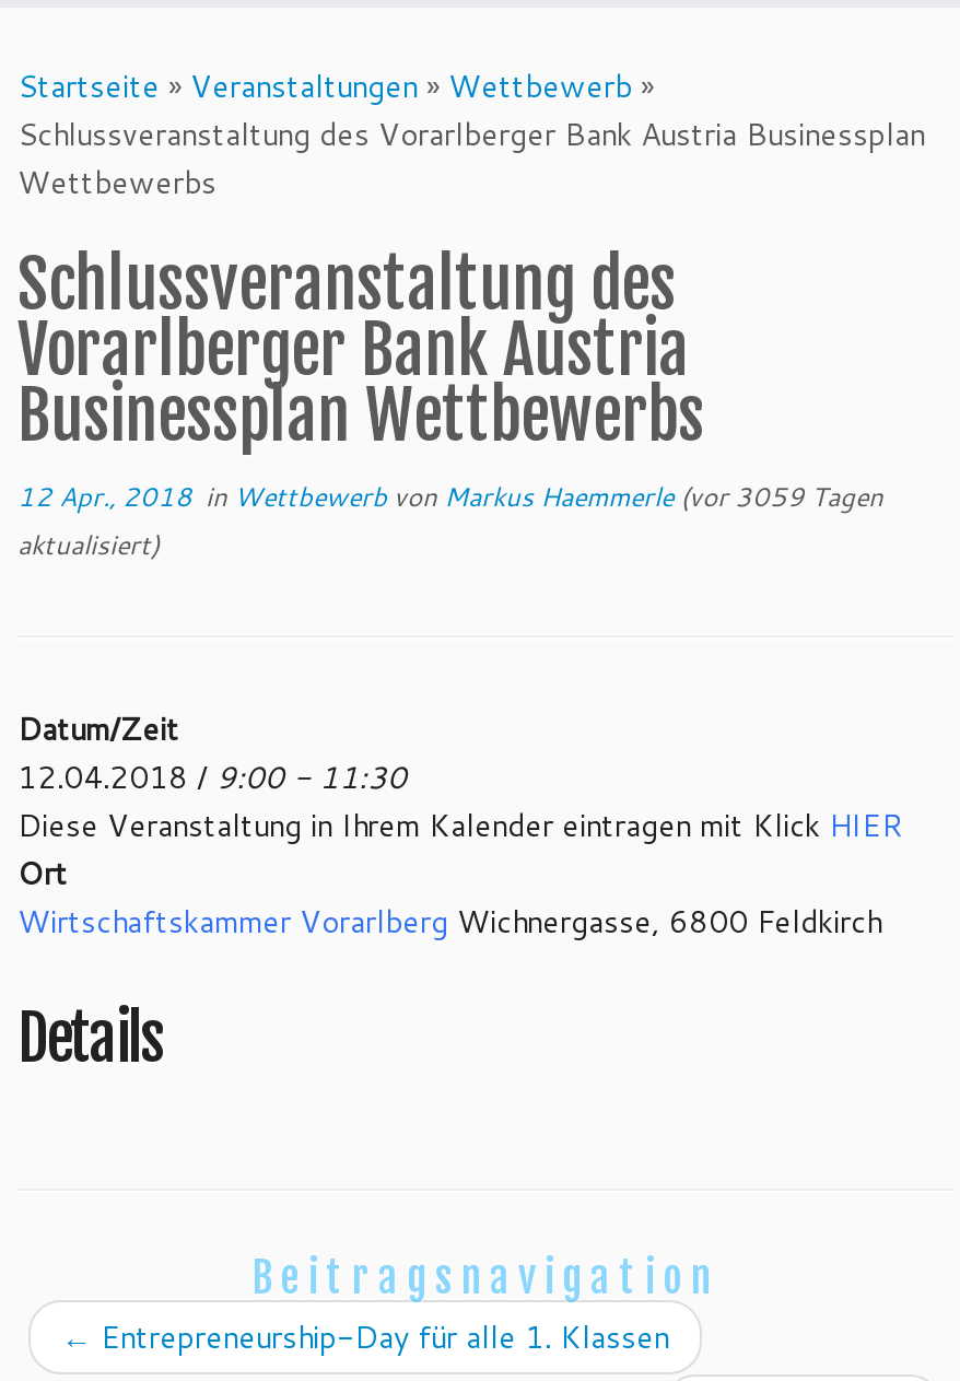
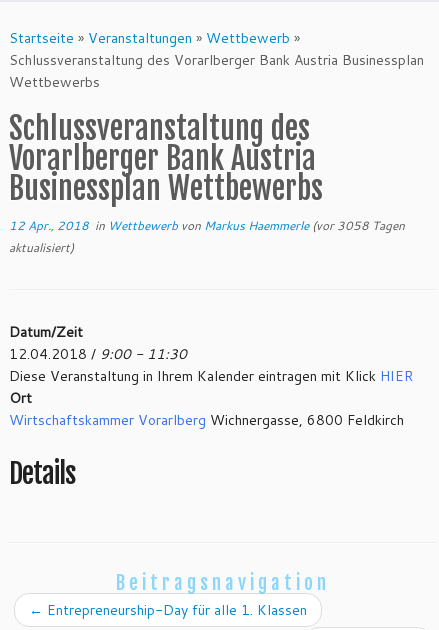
- 12 Apr., 2018 in Wettbewerb von Markus Haemmerle (vor 3059 Tagen
+ 12 Apr., 2018 in Wettbewerb von Markus Haemmerle (vor 3058 Tagen
